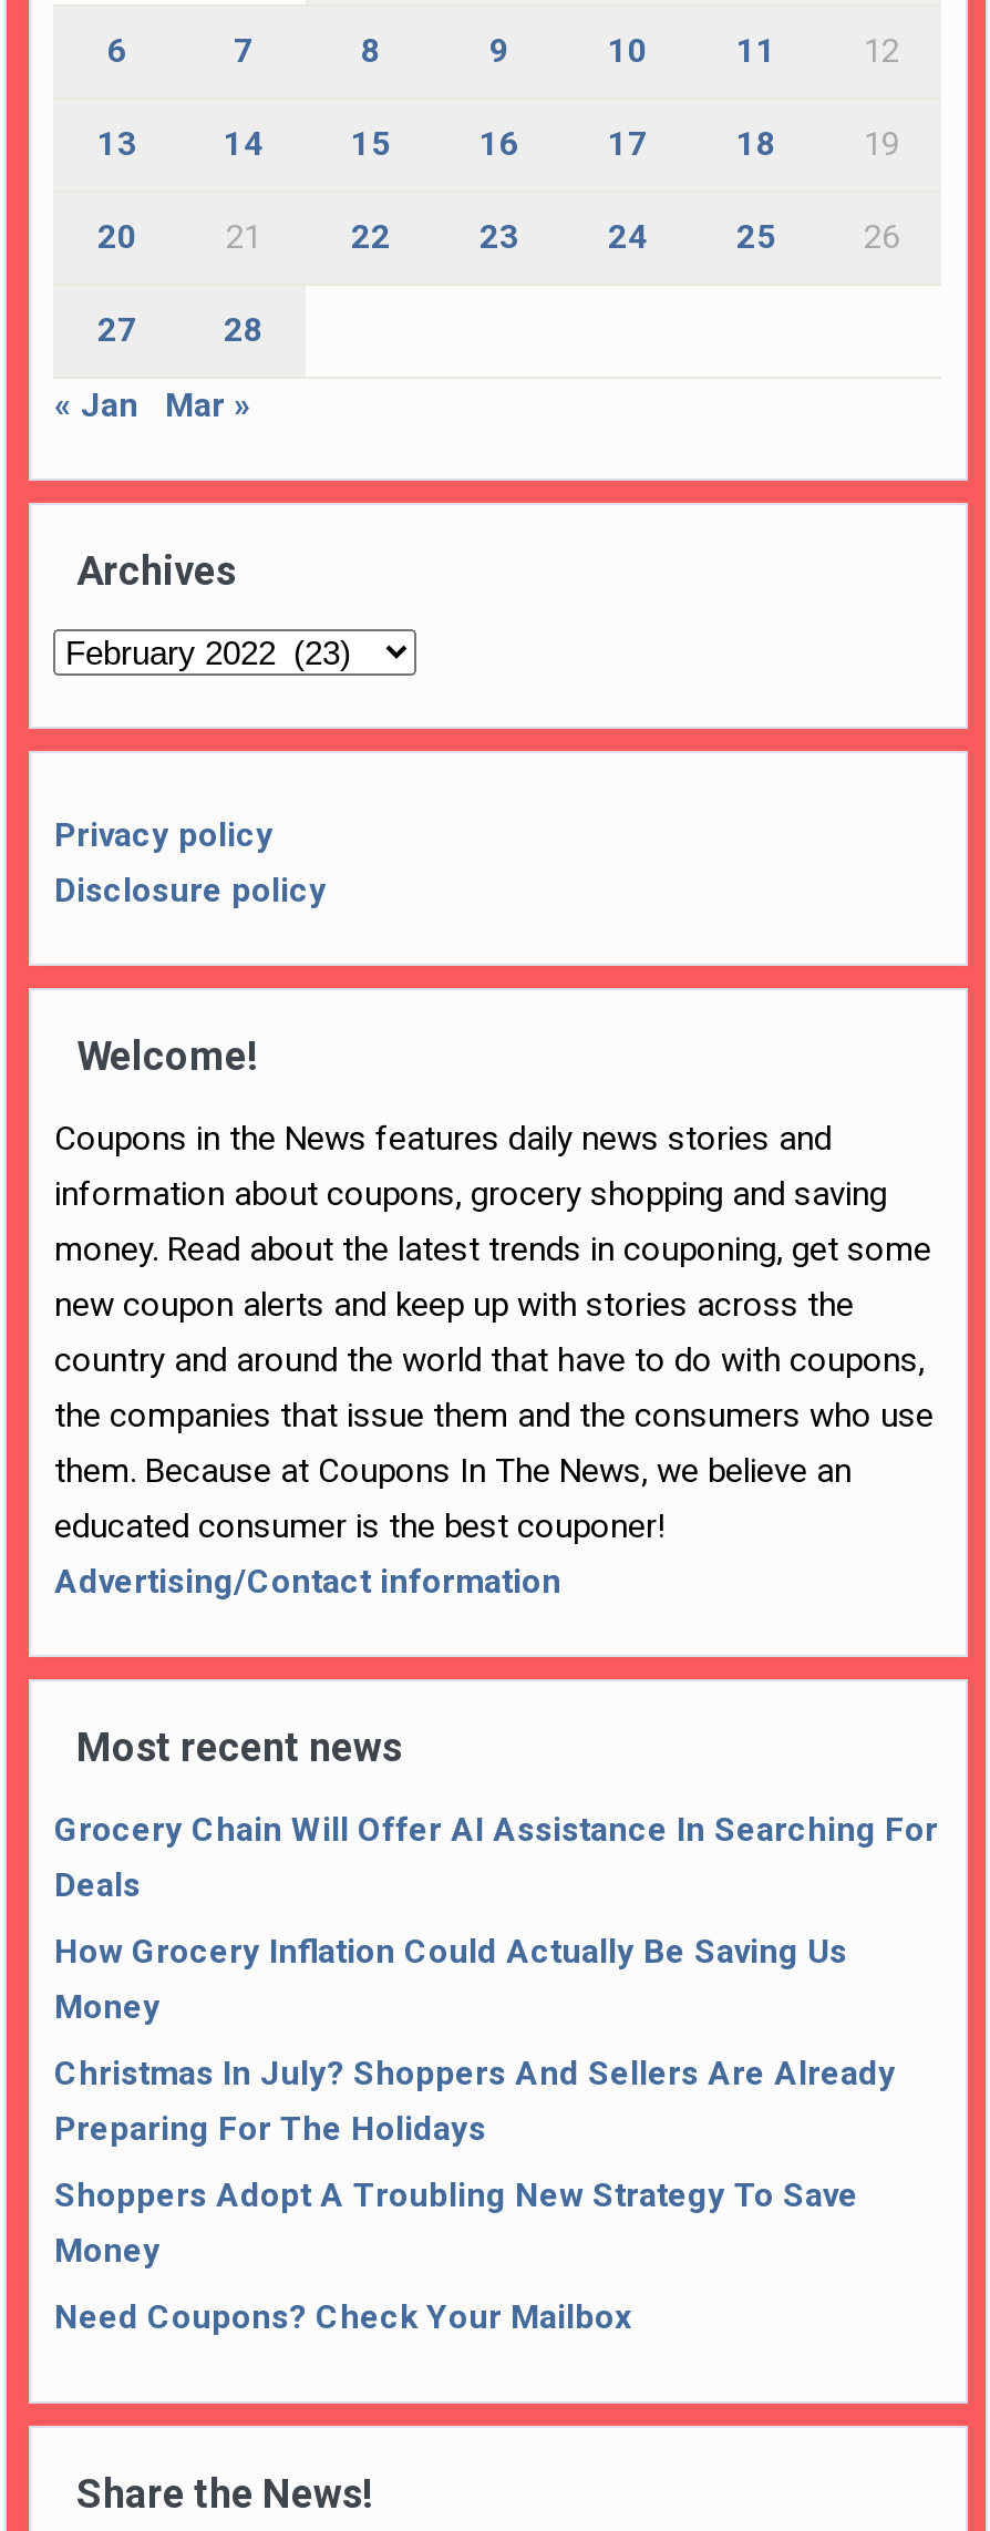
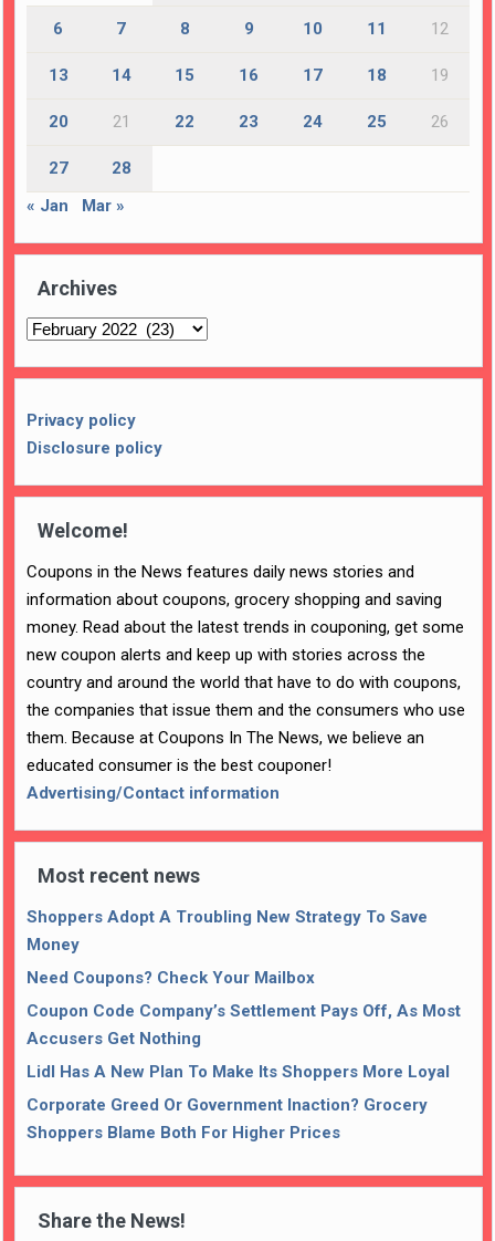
- Grocery Chain Will Offer AI Assistance In Searching For
- Deals
- How Grocery Inflation Could Actually Be Saving Us
- Money
- Christmas In July? Shoppers And Sellers Are Already
- Preparing For The Holidays

moved up: Shoppers Adopt A Troubling New Strategy To Save | Money | Need Coupons? Check Your Mailbox

+ Coupon Code Company’s Settlement Pays Off, As Most
+ Accusers Get Nothing
+ Lidl Has A New Plan To Make Its Shoppers More Loyal
+ Corporate Greed Or Government Inaction? Grocery
+ Shoppers Blame Both For Higher Prices
